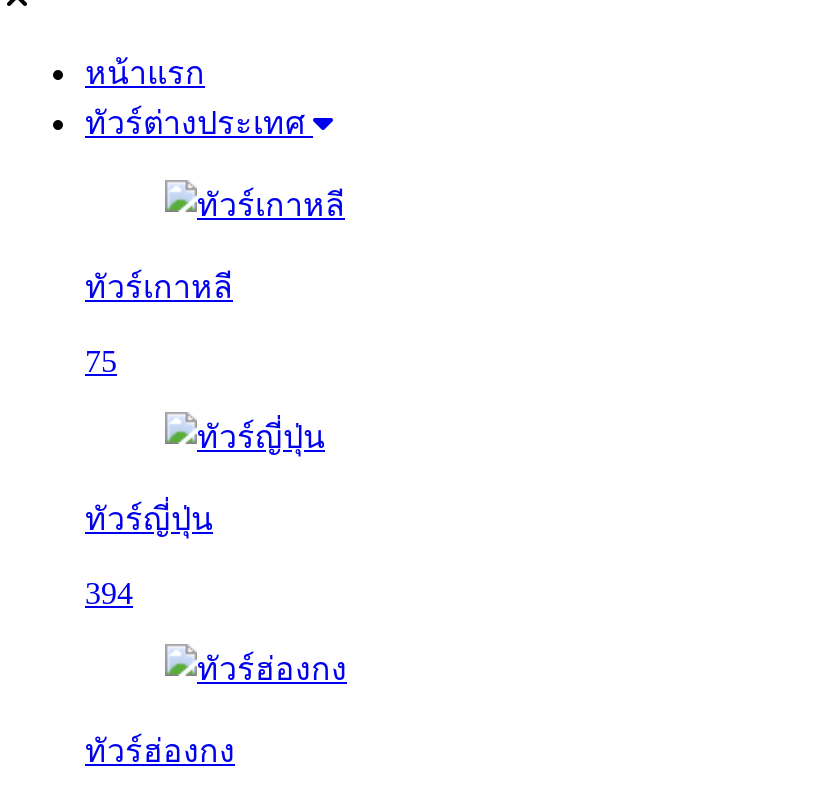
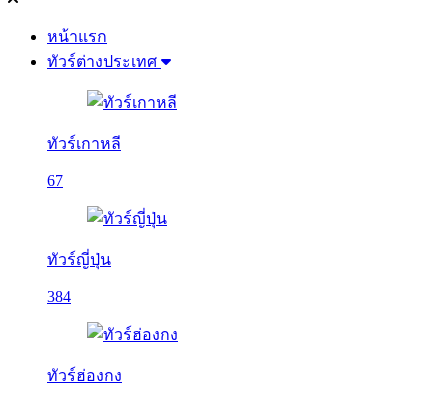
- 75
+ 67

- 394
+ 384
